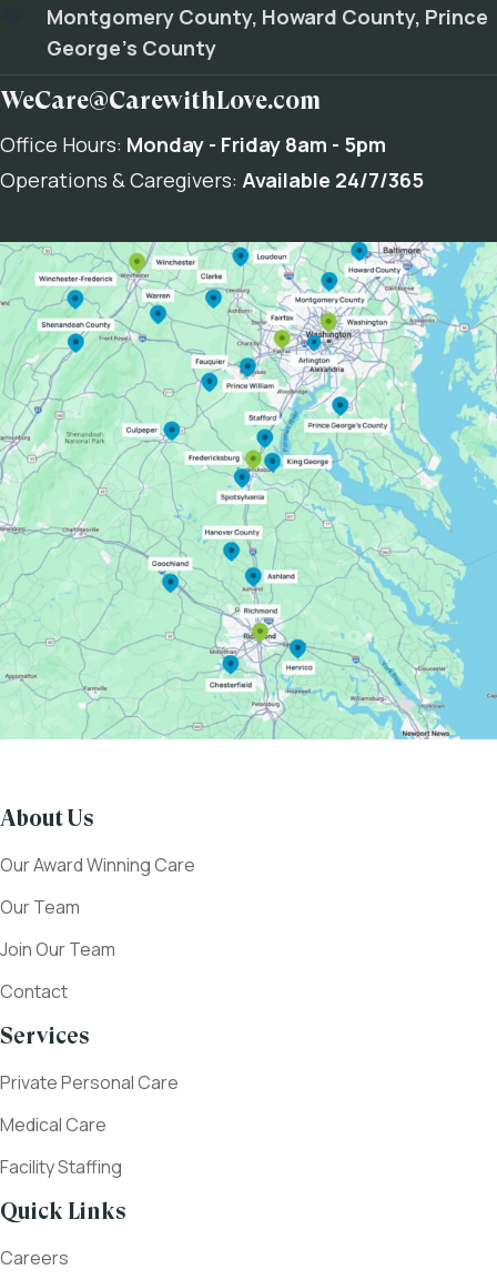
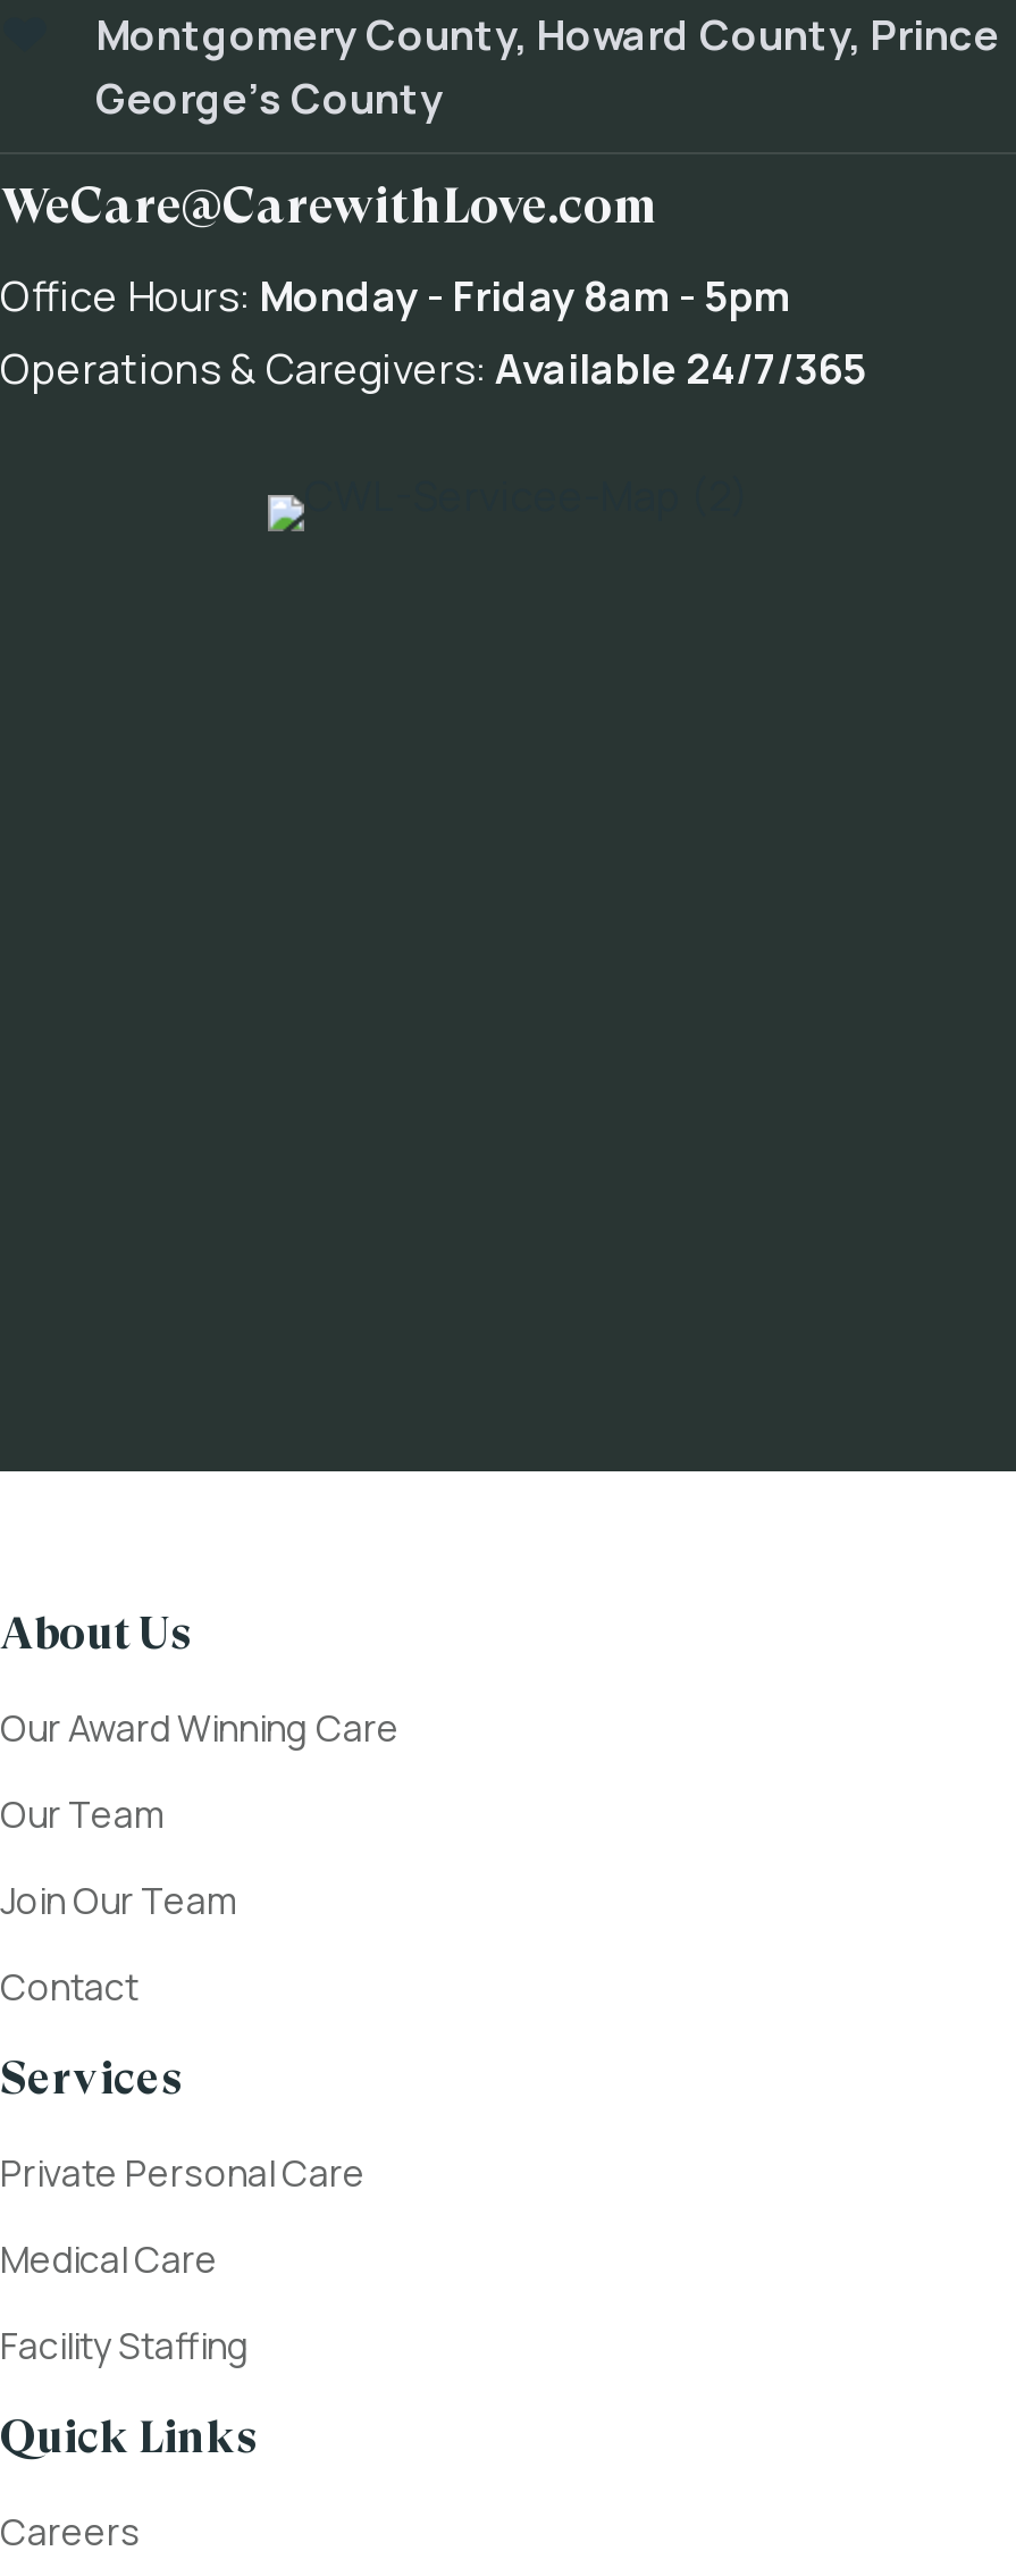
- [image]
